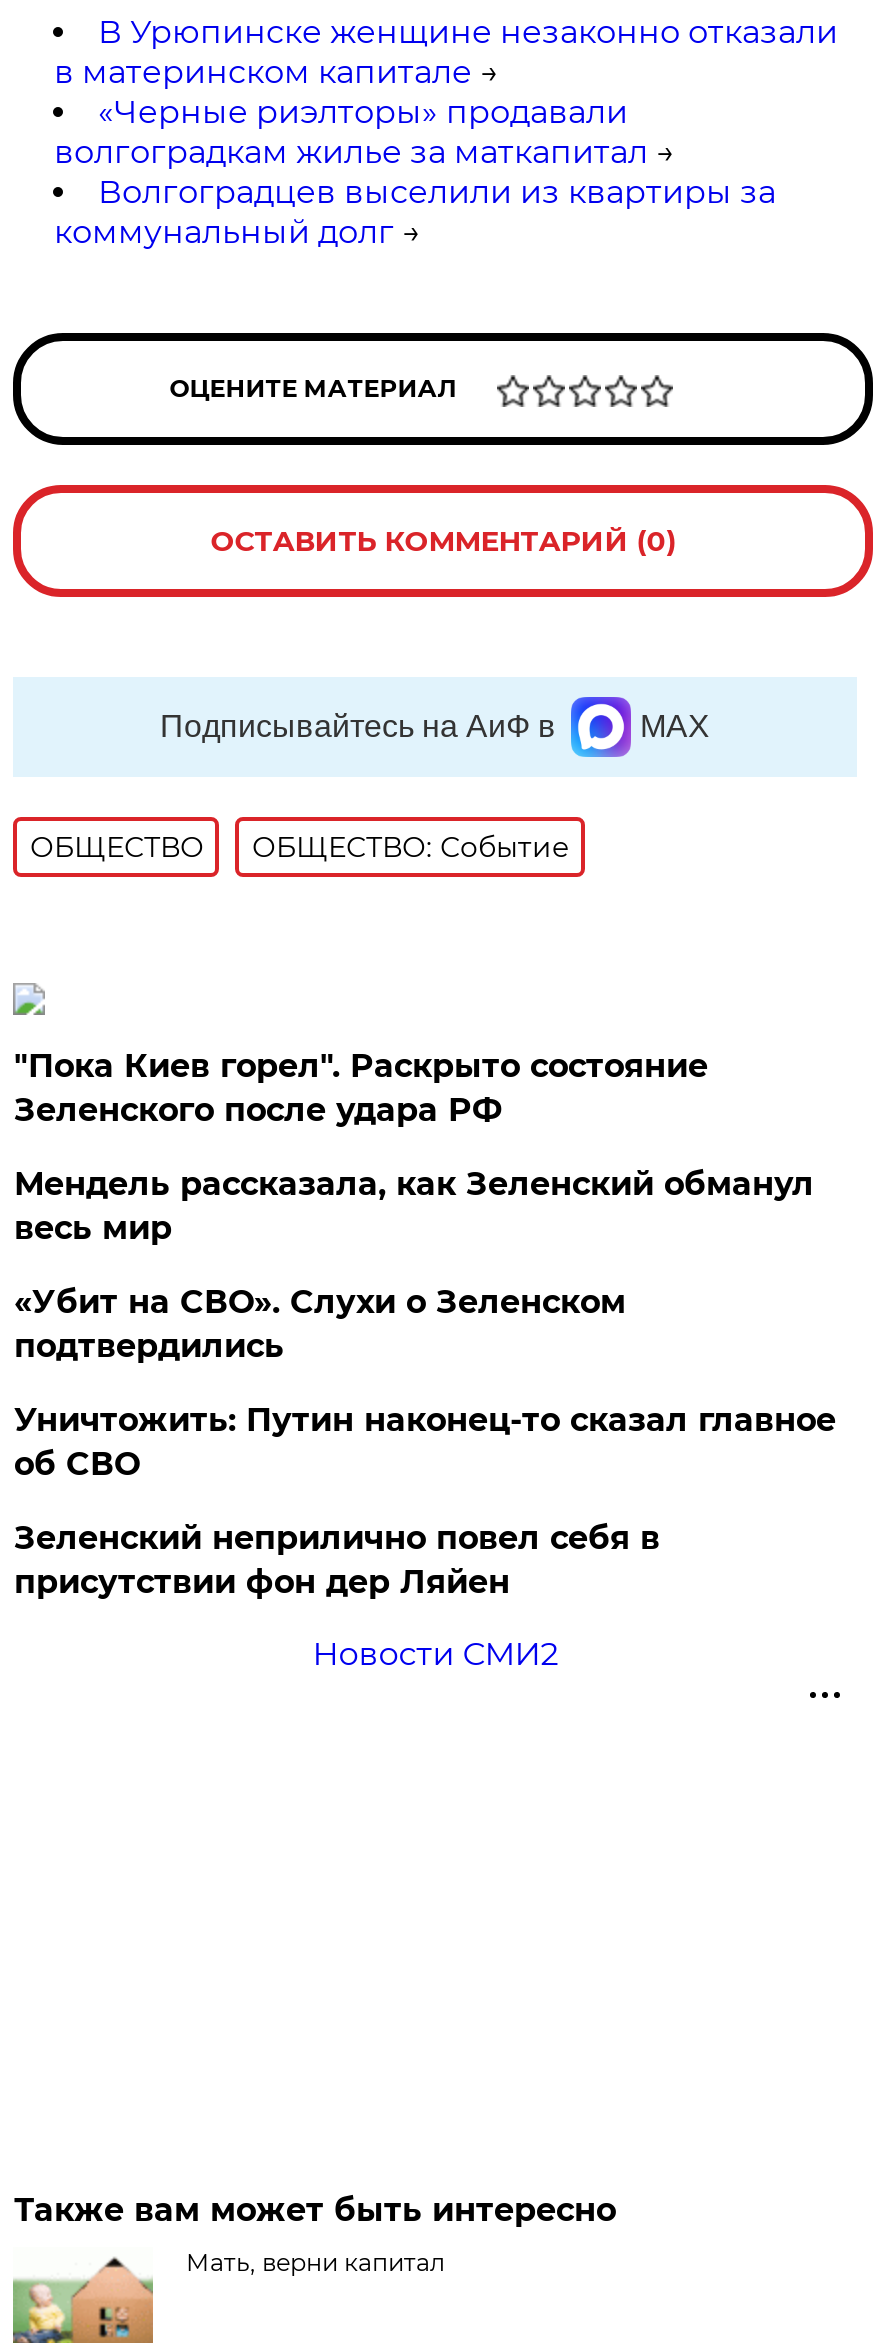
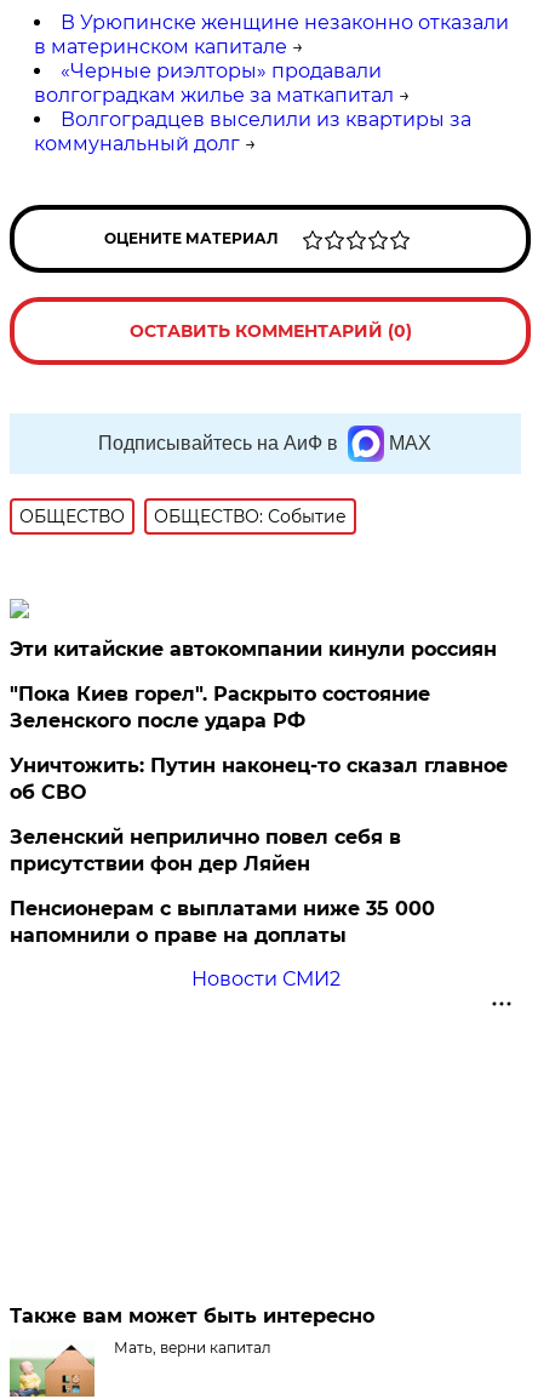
+ Эти китайские автокомпании кинули россиян

moved down: "Пока Киев горел". Раскрыто состояние | Зеленского после удара РФ

- Мендель рассказала, как Зеленский обманул
- весь мир
- «Убит на СВО». Слухи о Зеленском
- подтвердились

moved up: Уничтожить: Путин наконец-то сказал главное | об СВО | Зеленский неприлично повел cебя в | присутствии фон дер Ляйен

+ Пенсионерам с выплатами ниже 35 000
+ напомнили о праве на доплаты
